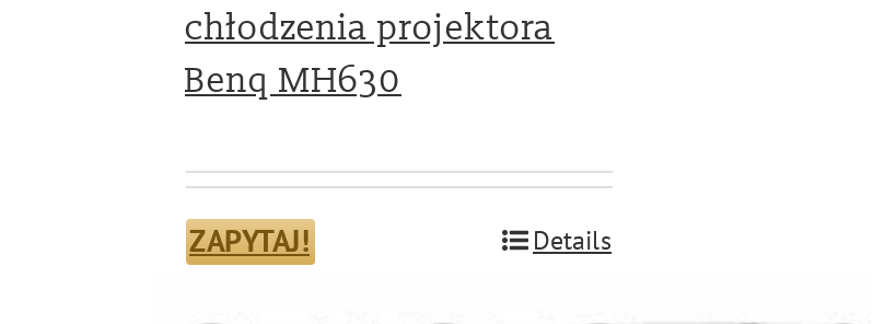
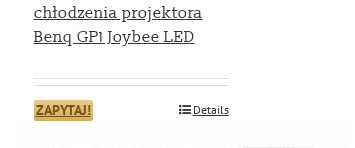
- Benq MH630
+ Benq GP1 Joybee LED
